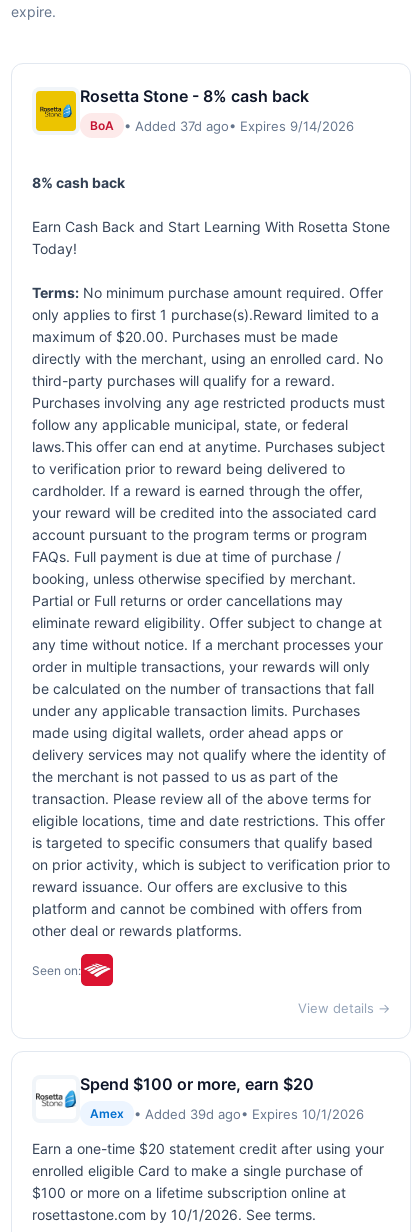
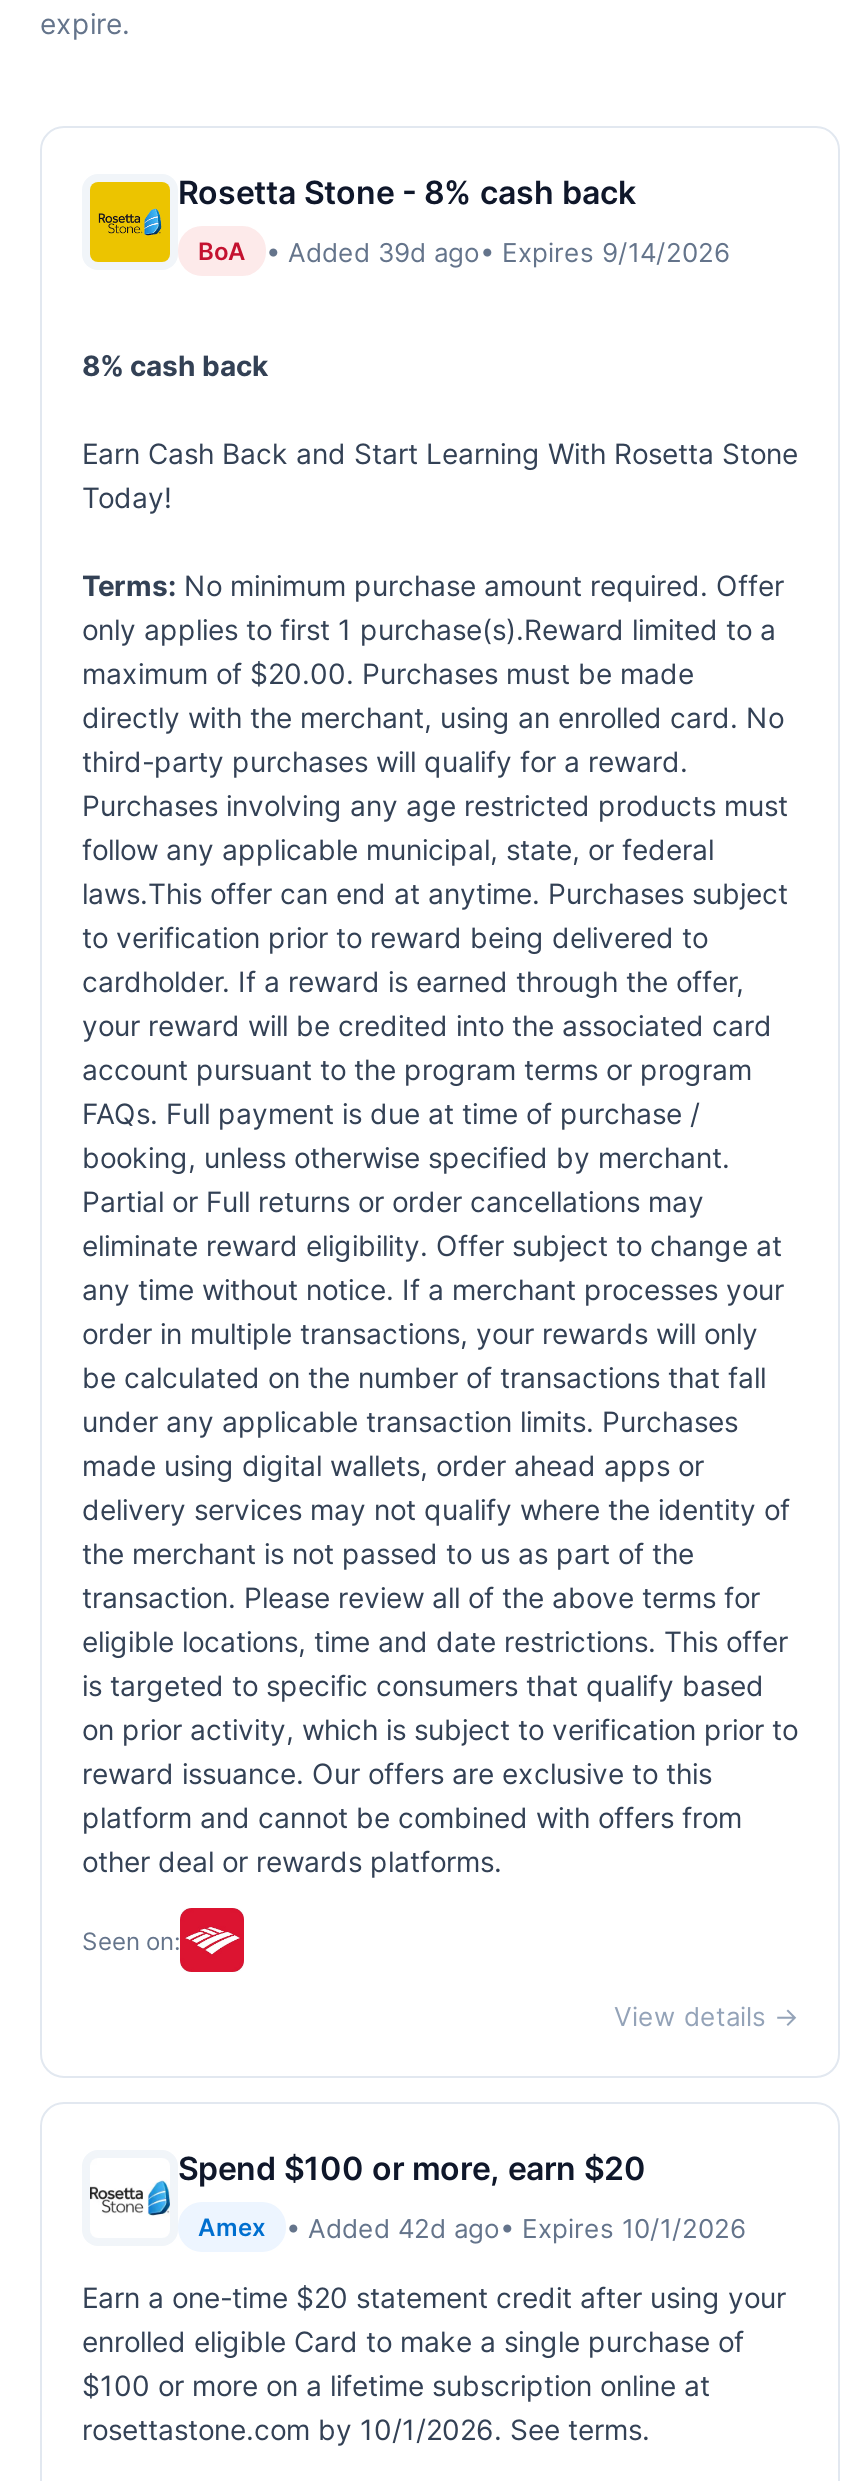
- • Added 37d ago• Expires 9/14/2026
+ • Added 39d ago• Expires 9/14/2026

- • Added 39d ago• Expires 10/1/2026
+ • Added 42d ago• Expires 10/1/2026
